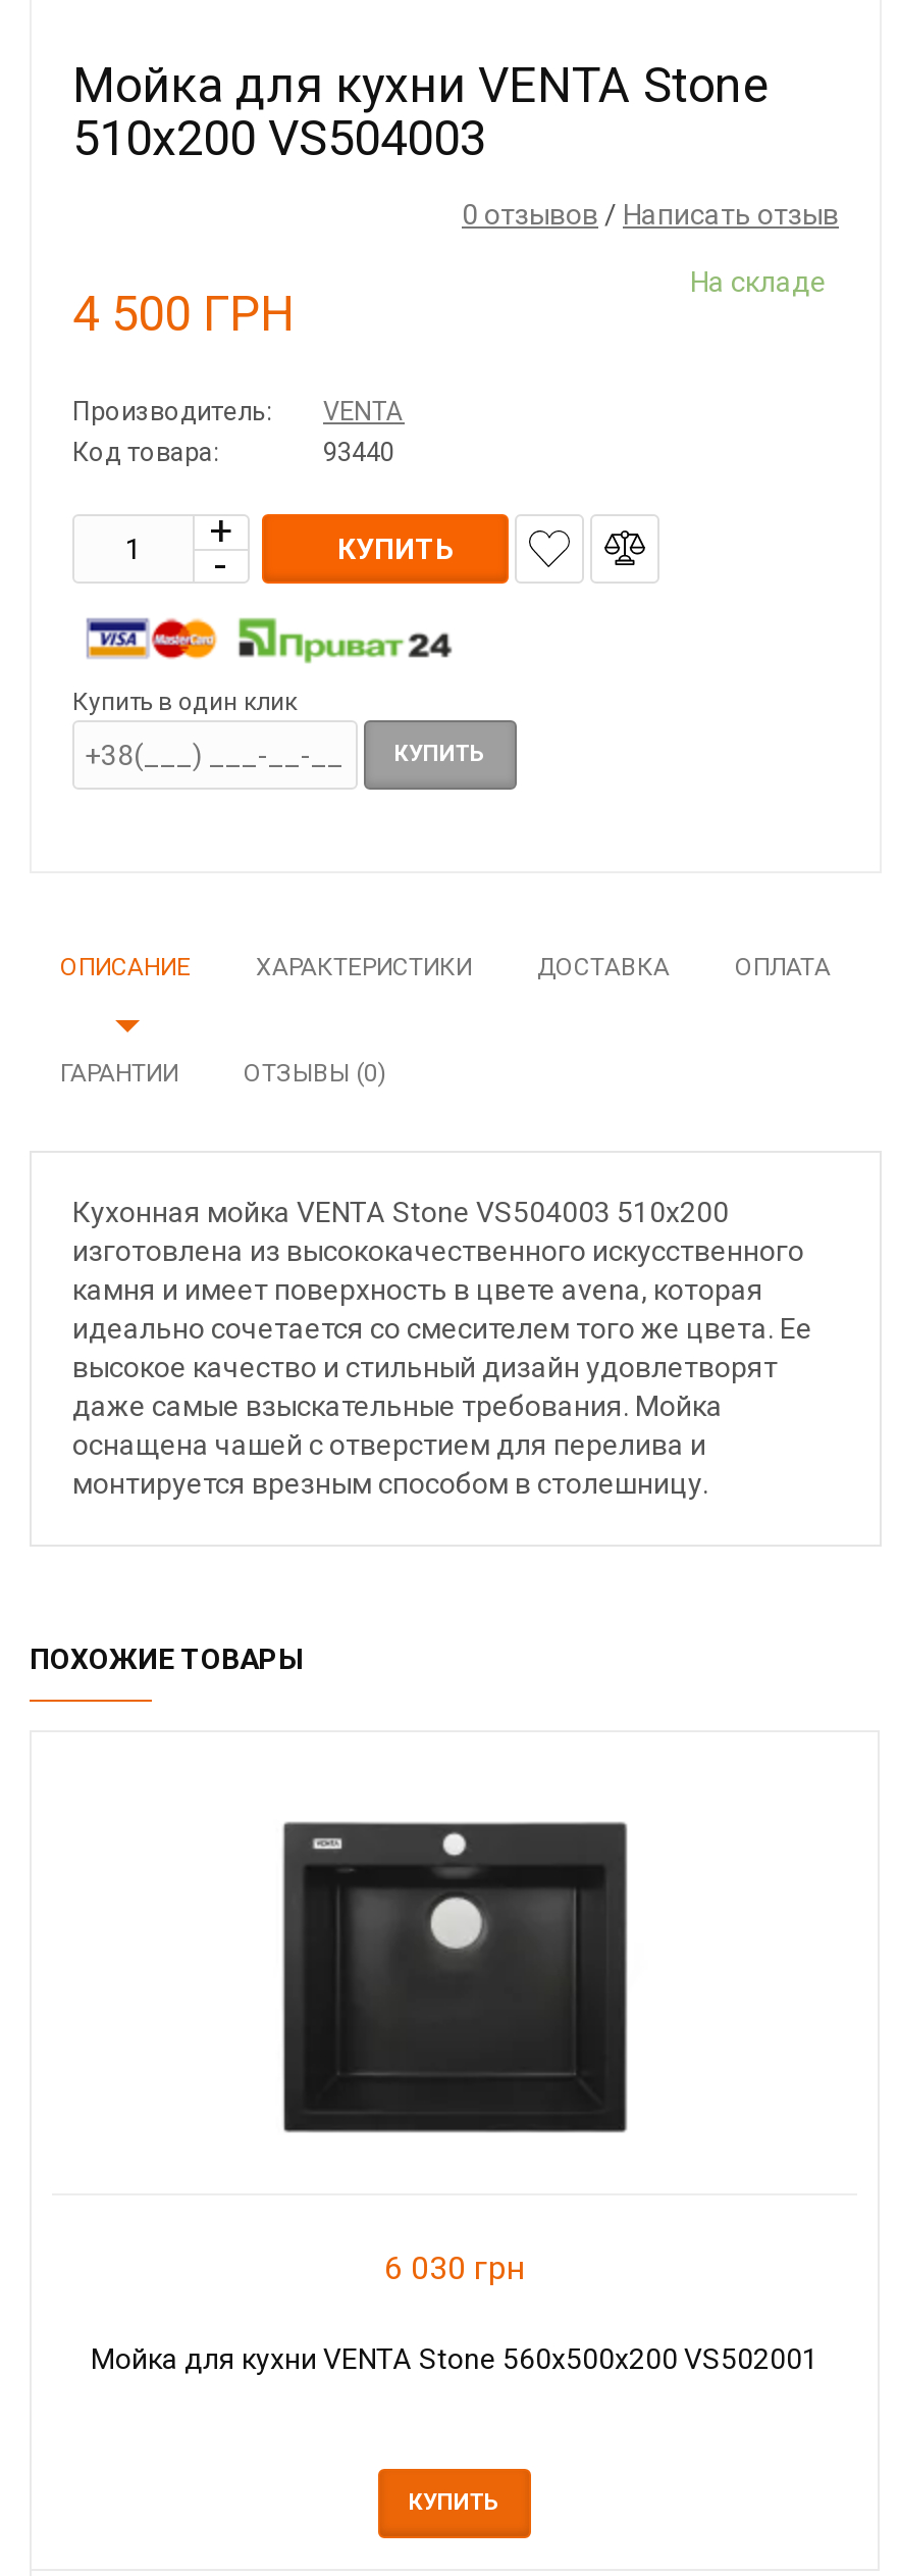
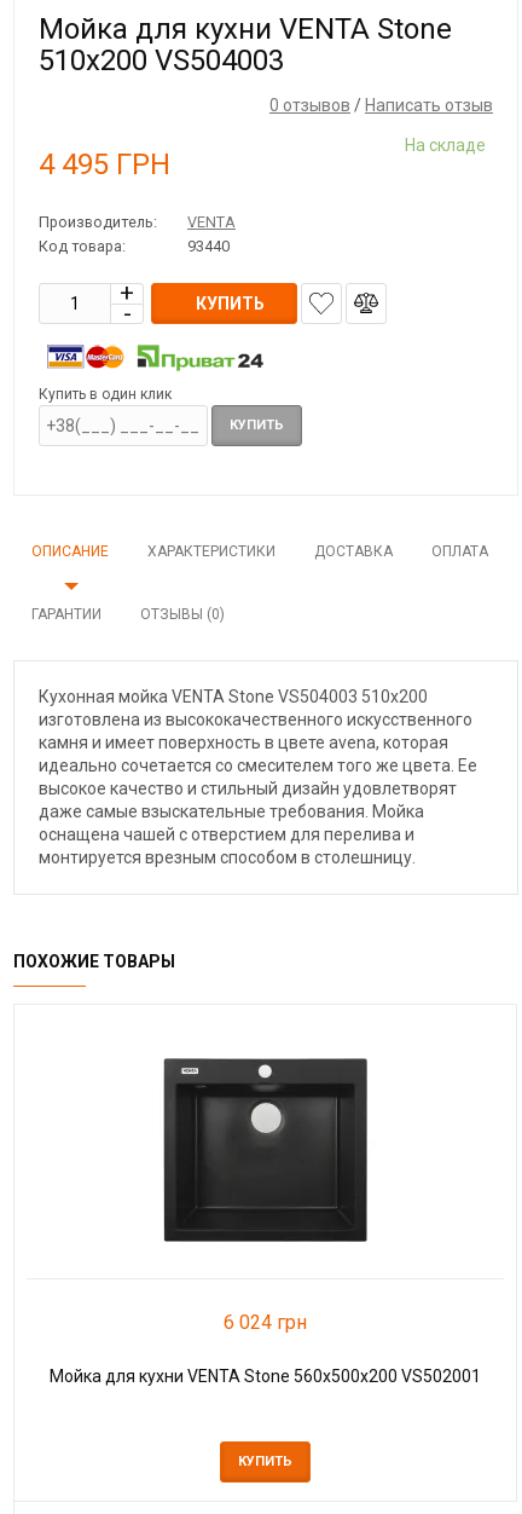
- 4 500 ГРН
+ 4 495 ГРН

- 6 030 грн
+ 6 024 грн
